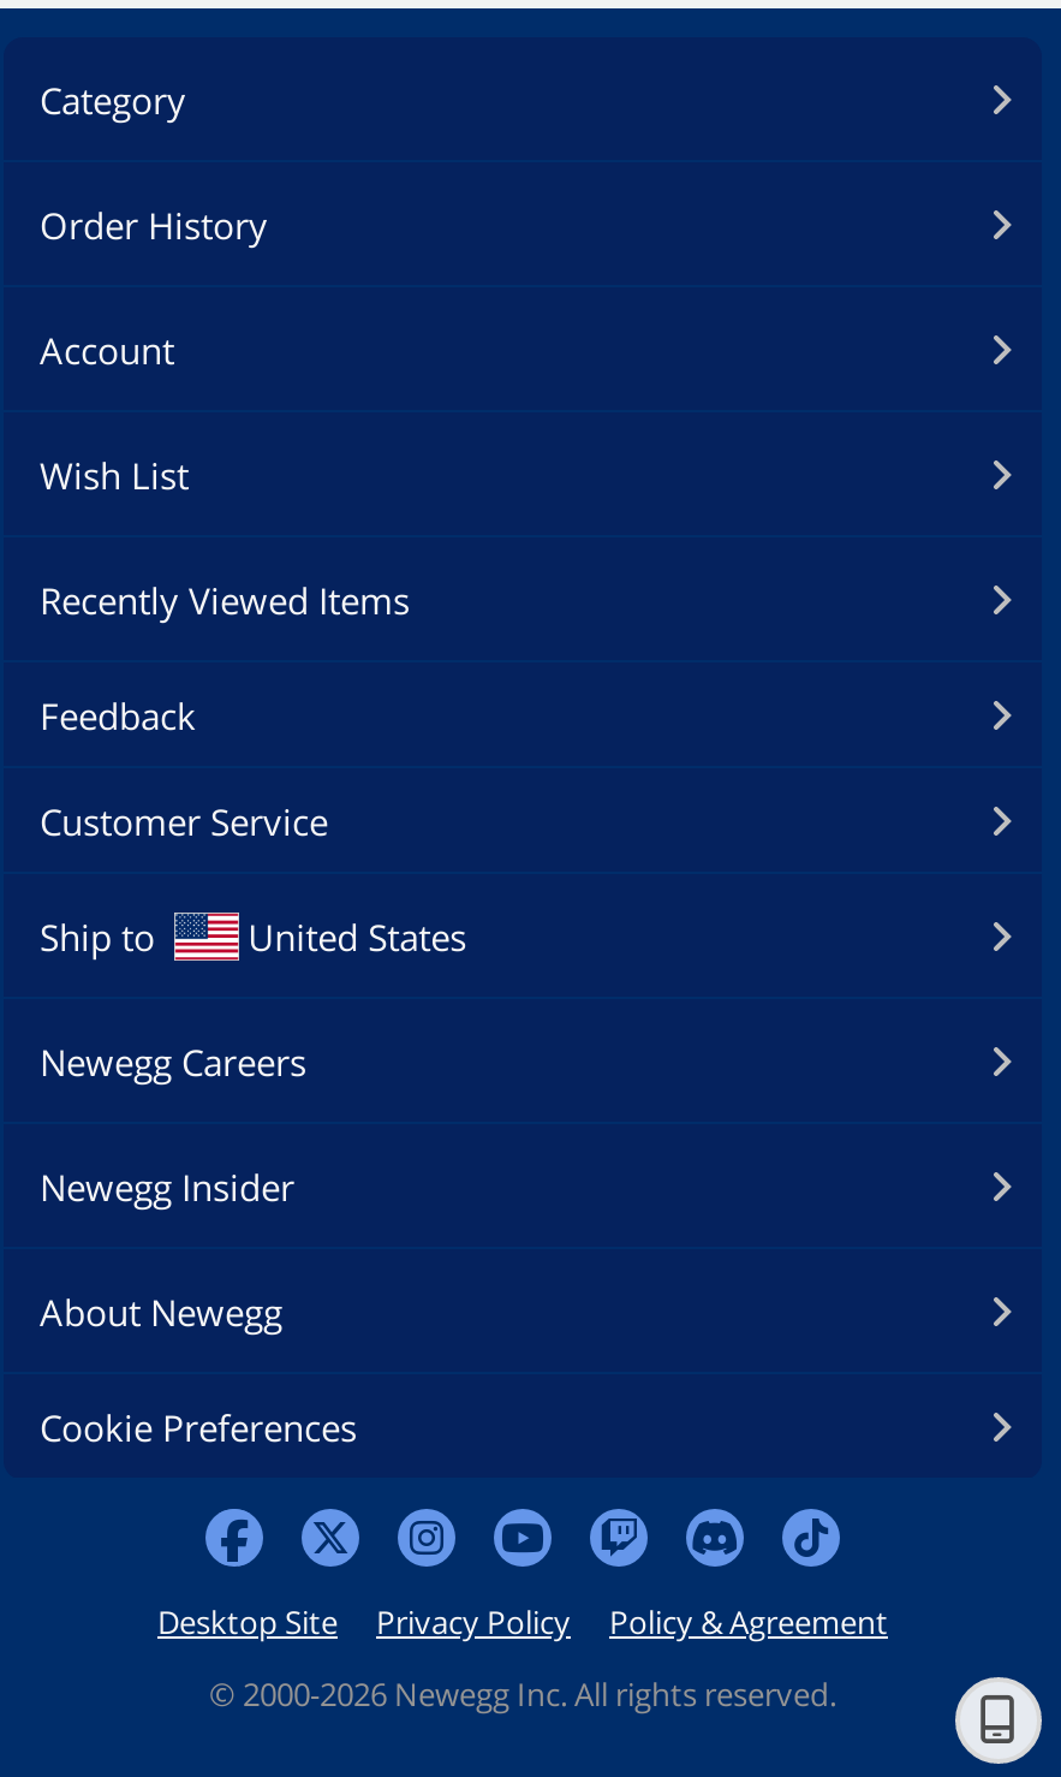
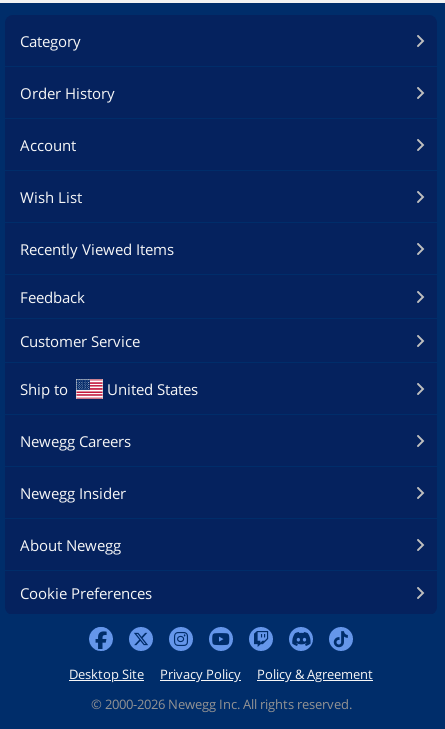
- [image]
